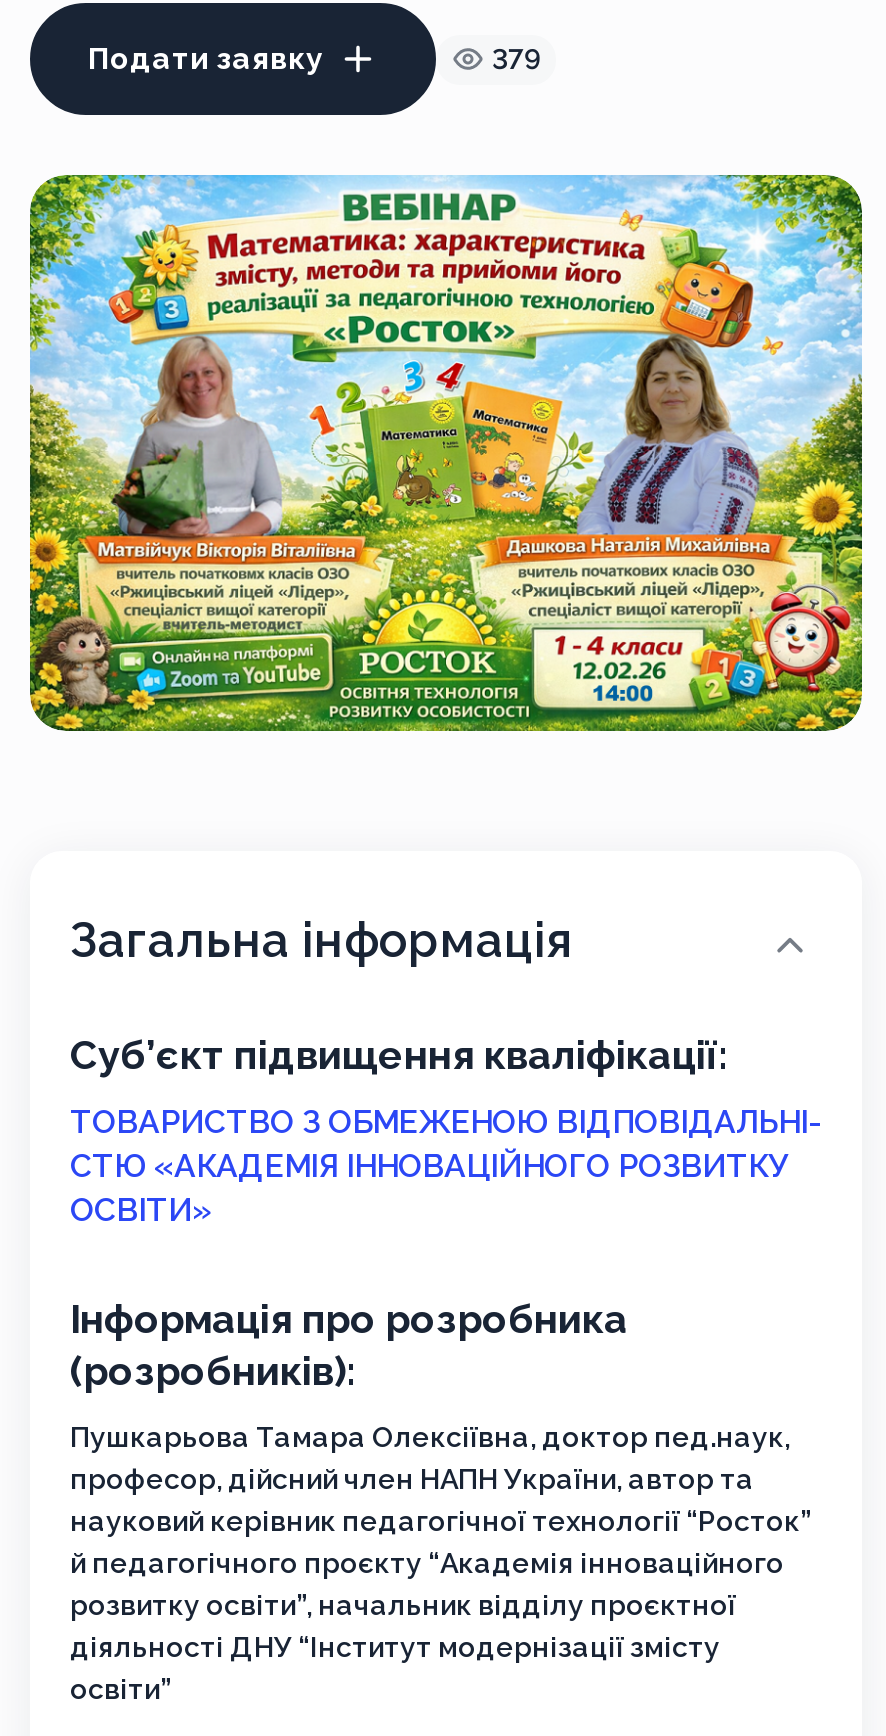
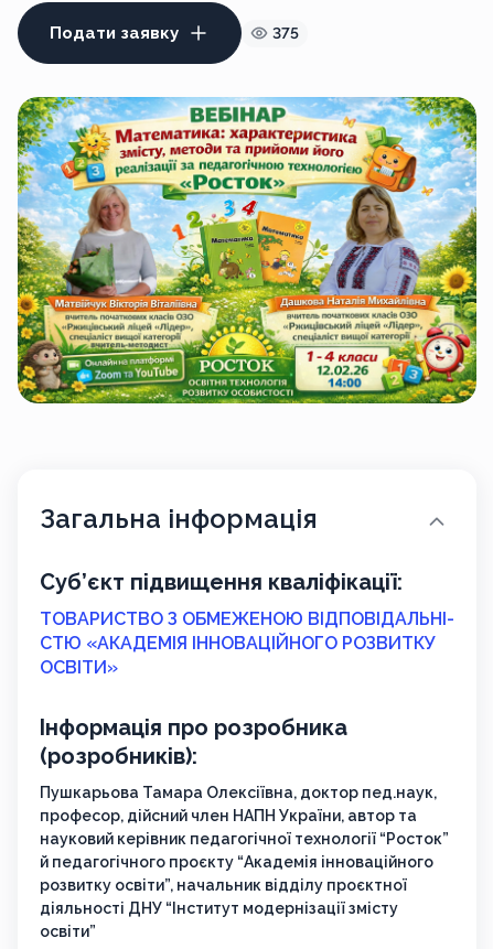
- 379
+ 375
